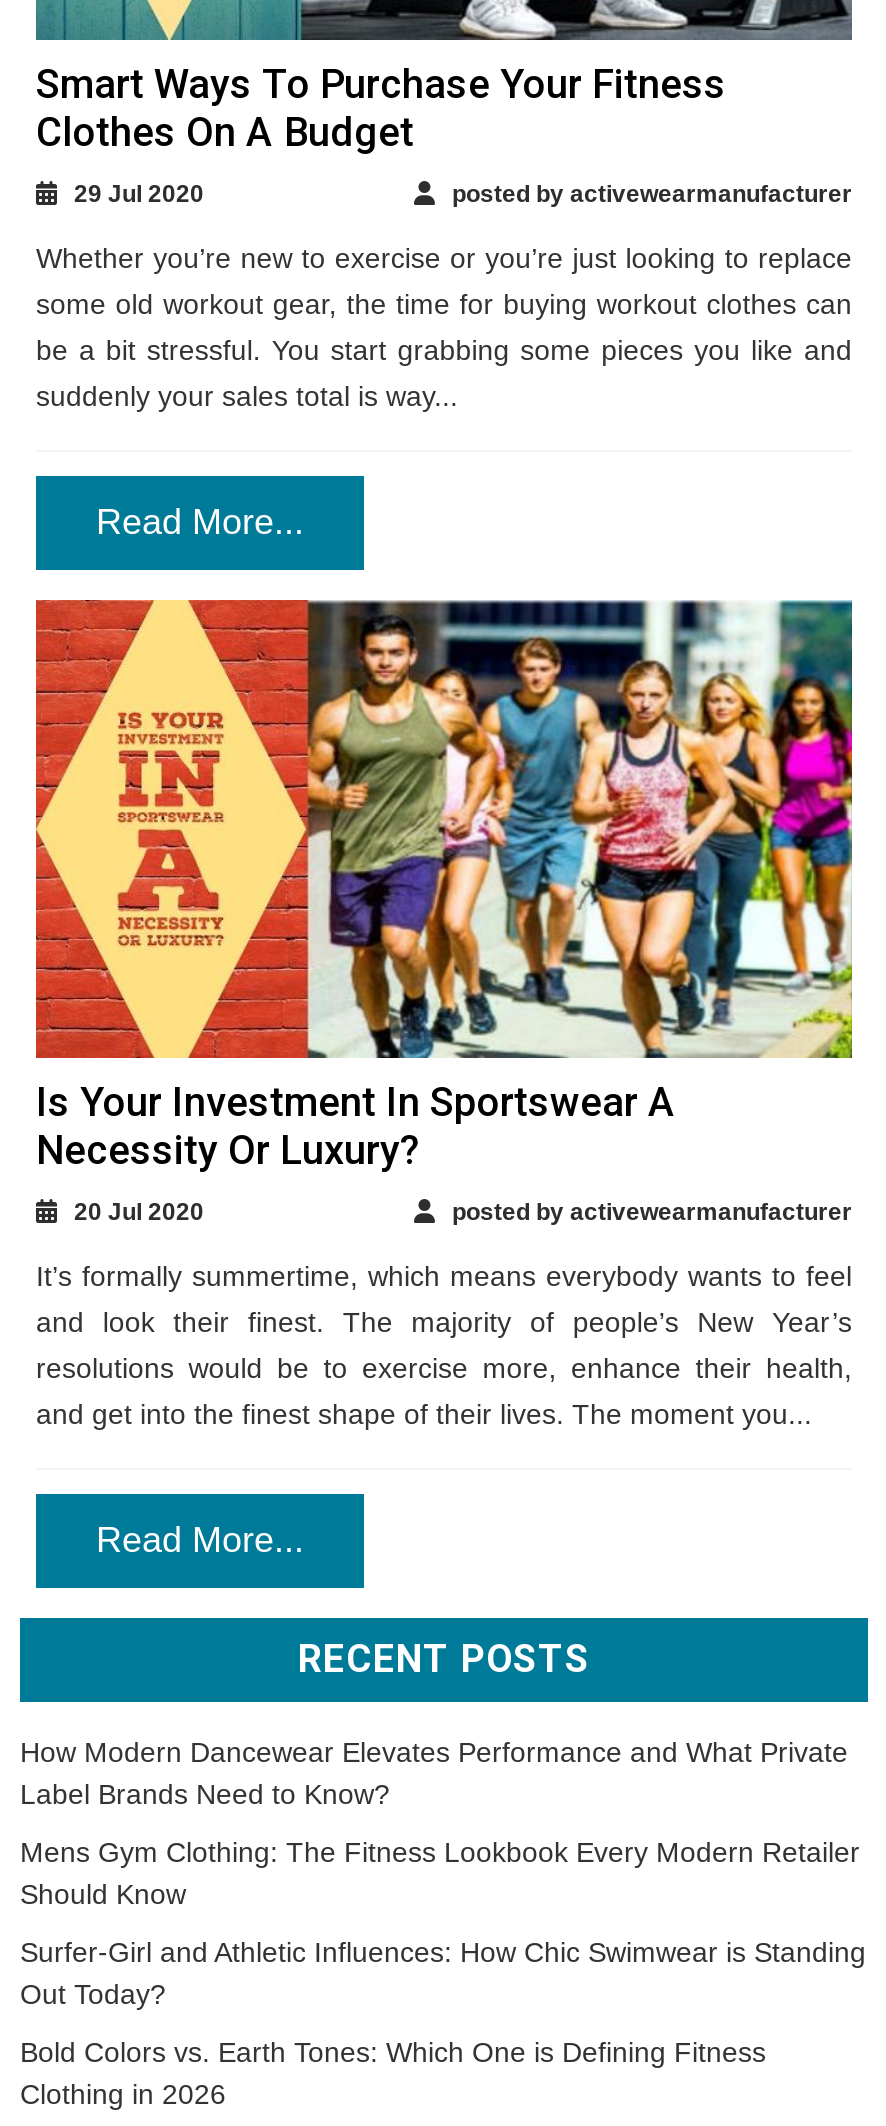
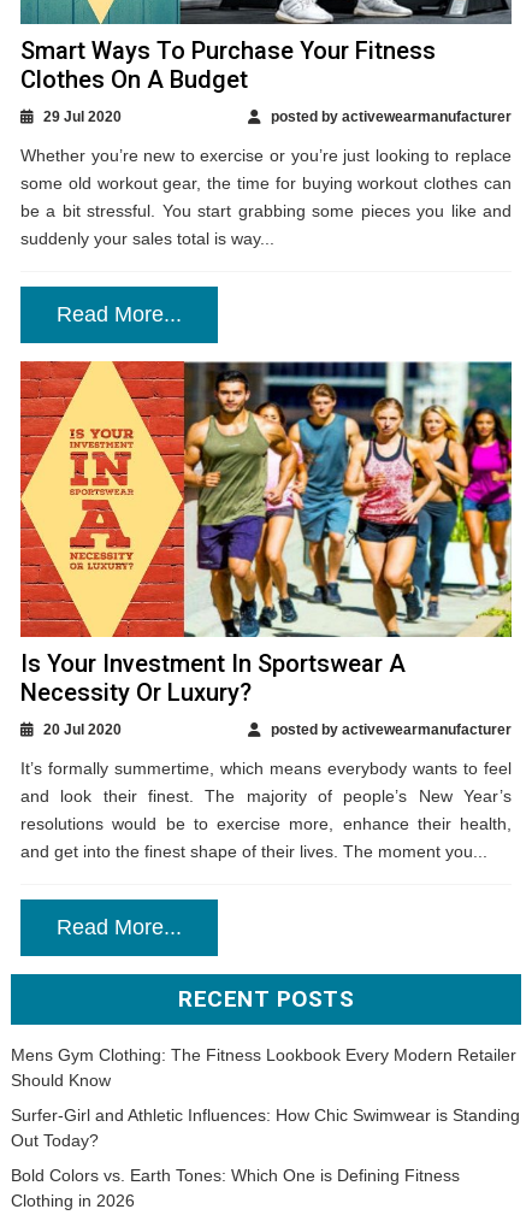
- How Modern Dancewear Elevates Performance and What Private
- Label Brands Need to Know?
